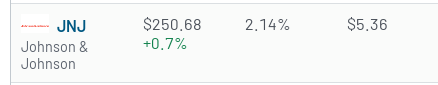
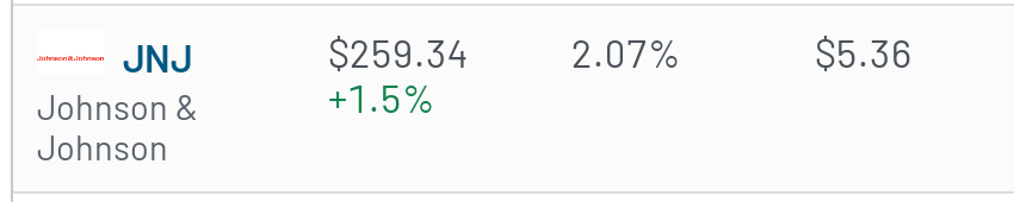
- $250.68
+ $259.34

- 2.14%
+ 2.07%

- +0.7%
+ +1.5%
